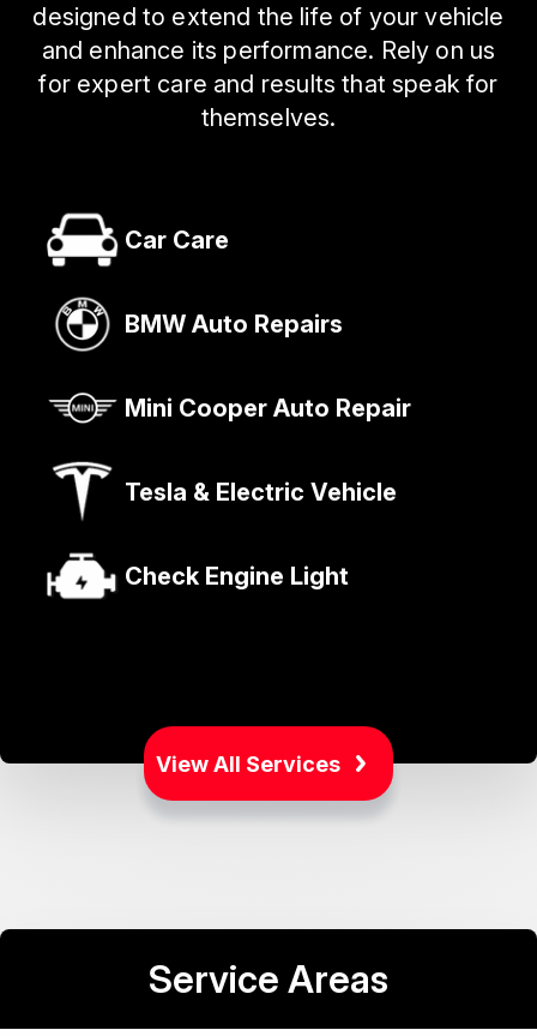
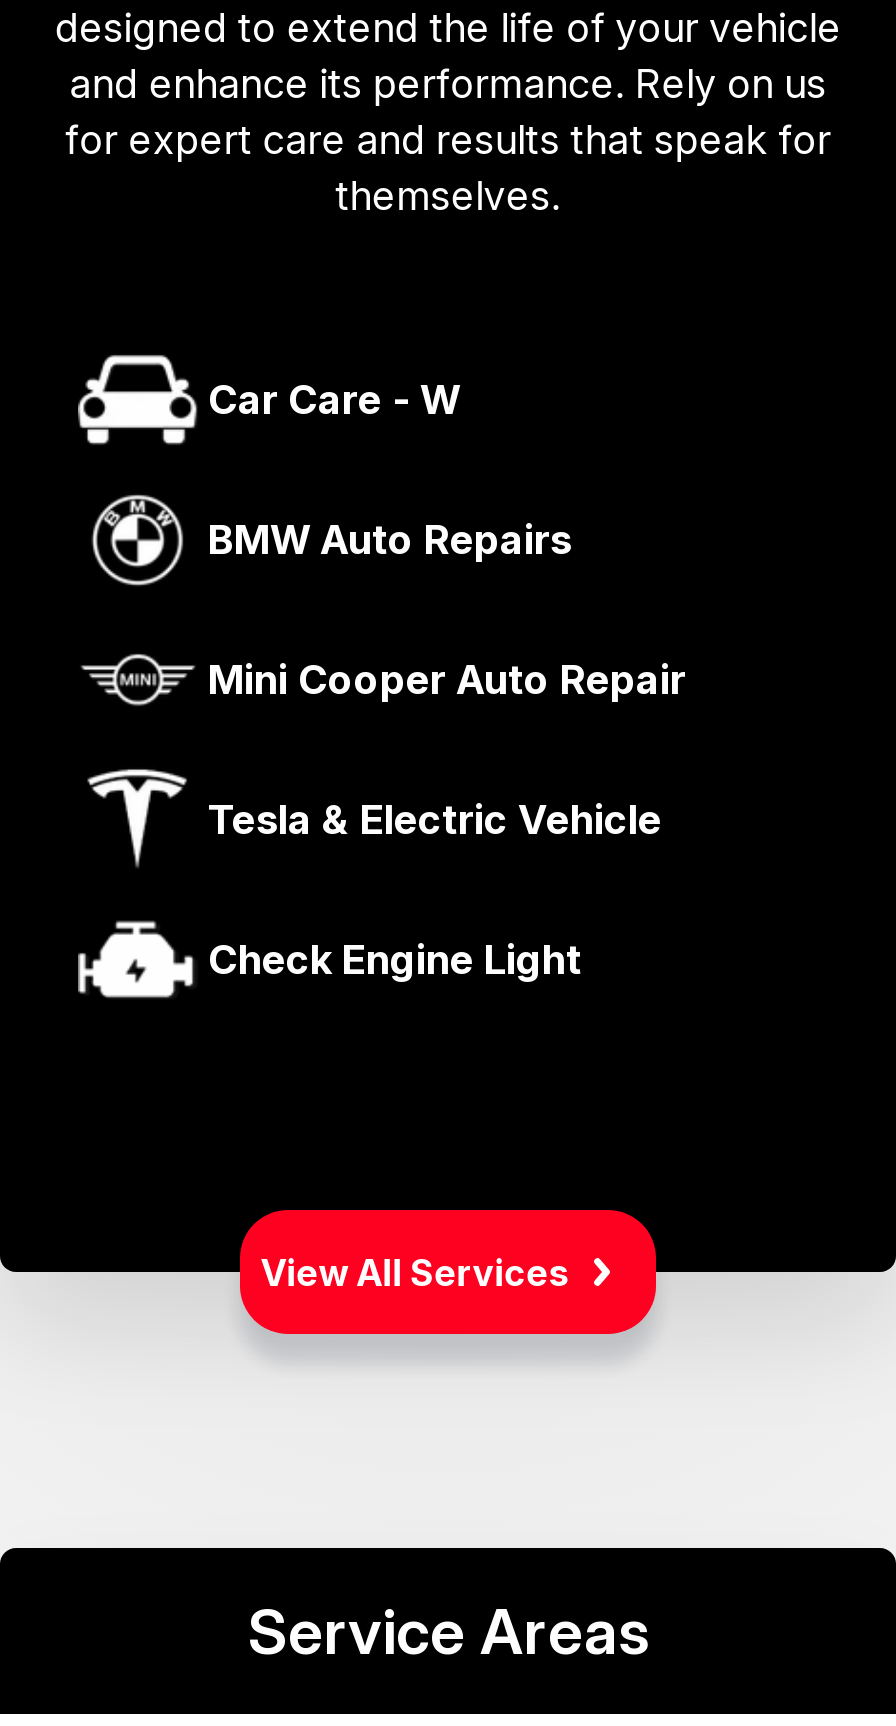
- Car Care
+ Car Care - W
